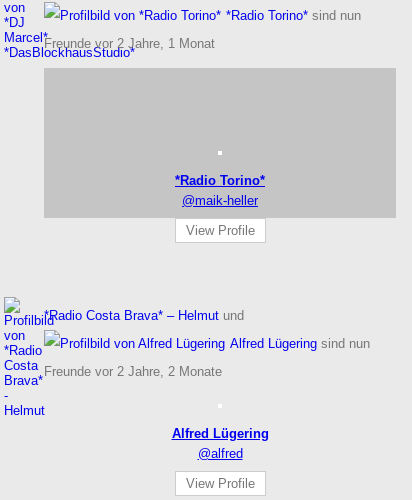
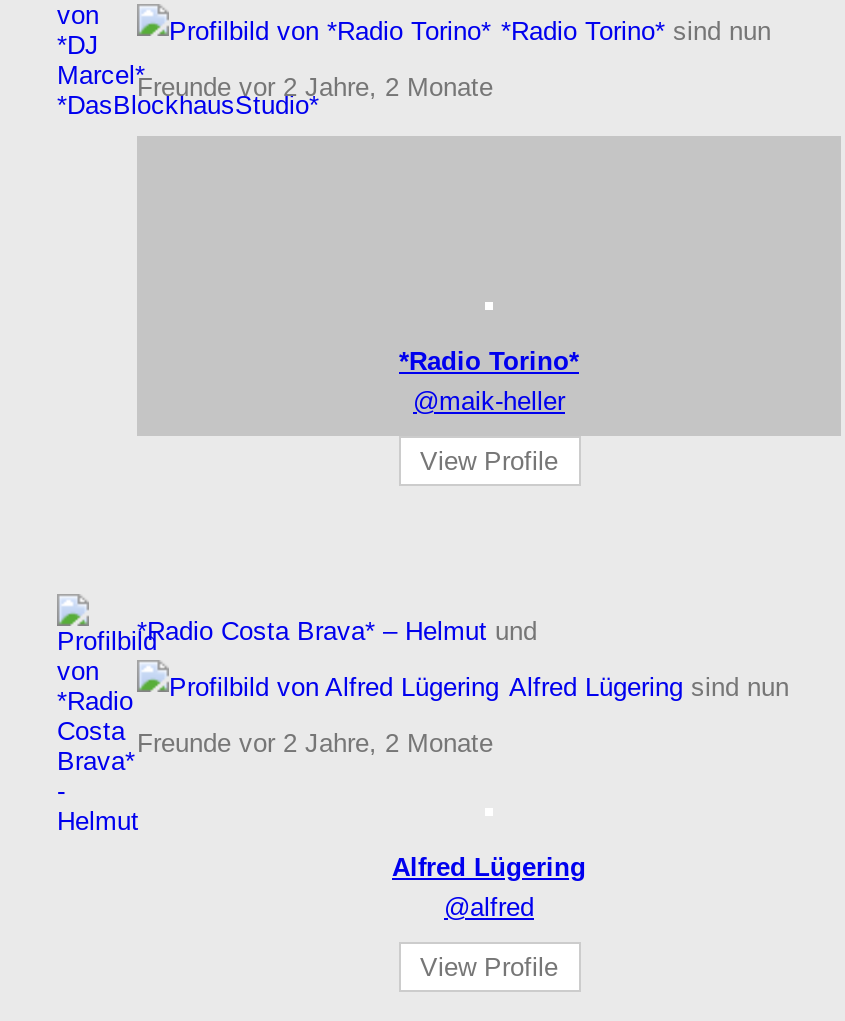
- Freunde vor 2 Jahre, 1 Monat
+ Freunde vor 2 Jahre, 2 Monate
